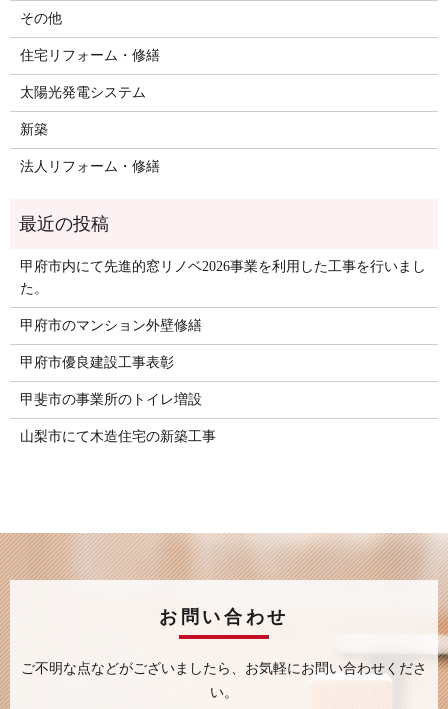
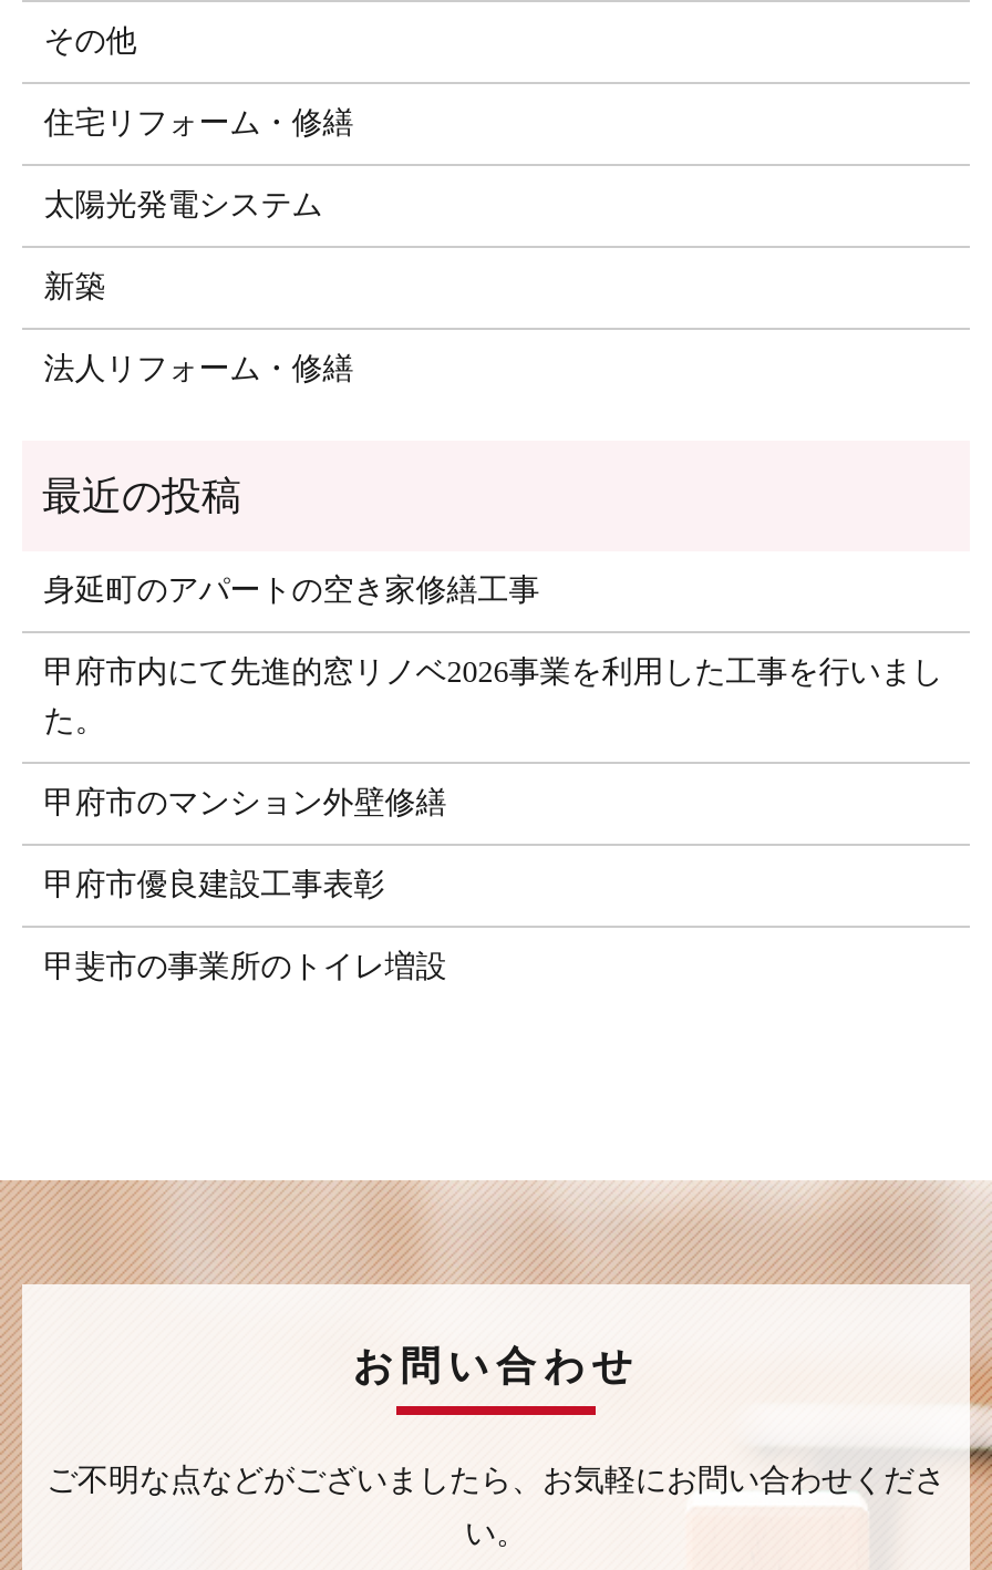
+ 身延町のアパートの空き家修繕工事

moved down: 甲府市内にて先進的窓リノベ2026事業を利用した工事を行いまし | た。 | 甲府市のマンション外壁修繕 | 甲府市優良建設工事表彰 | 甲斐市の事業所のトイレ増設

- 山梨市にて木造住宅の新築工事
